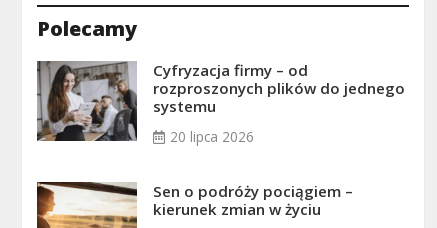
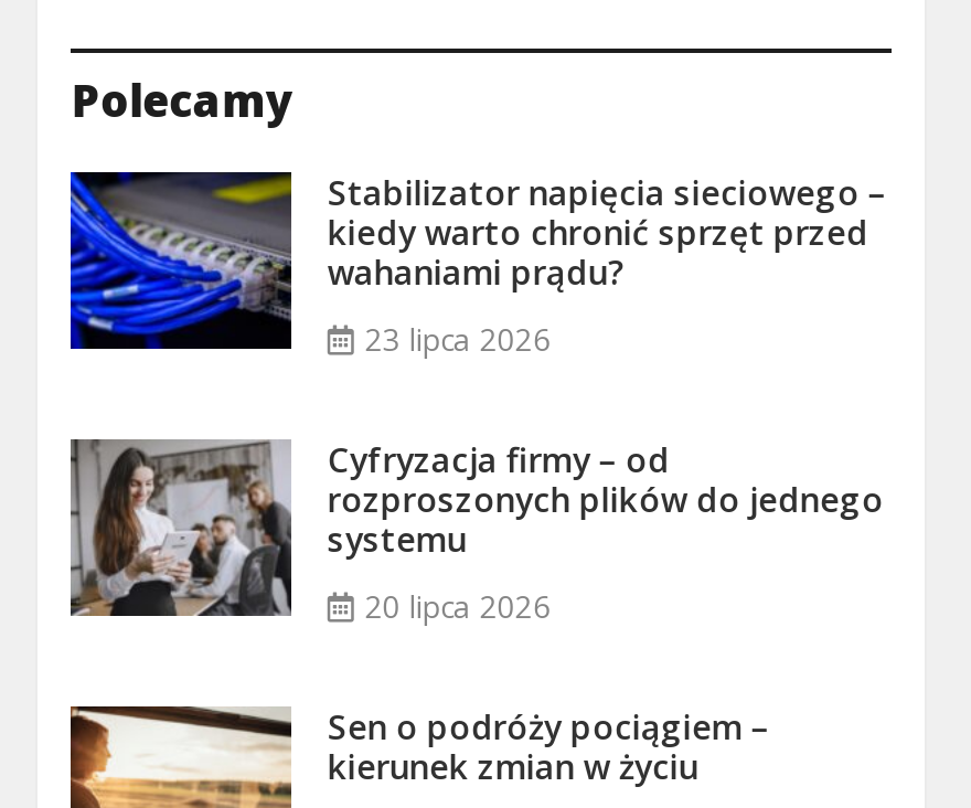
+ [image]
+ Stabilizator napięcia sieciowego –
+ kiedy warto chronić sprzęt przed
+ wahaniami prądu?
+ 23 lipca 2026
